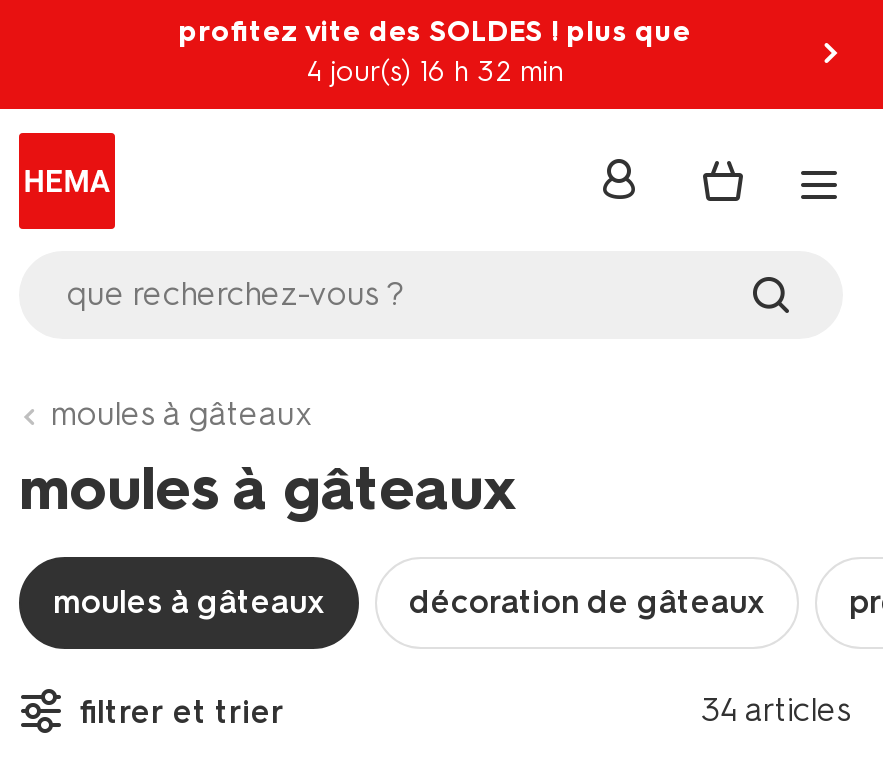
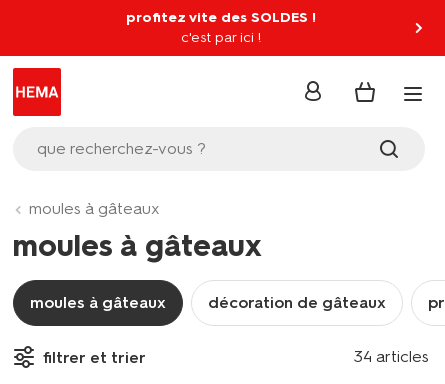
- profitez vite des SOLDES ! plus que
- 4 jour(s) 16 h 32 min
+ profitez vite des SOLDES !
+ c'est par ici !
